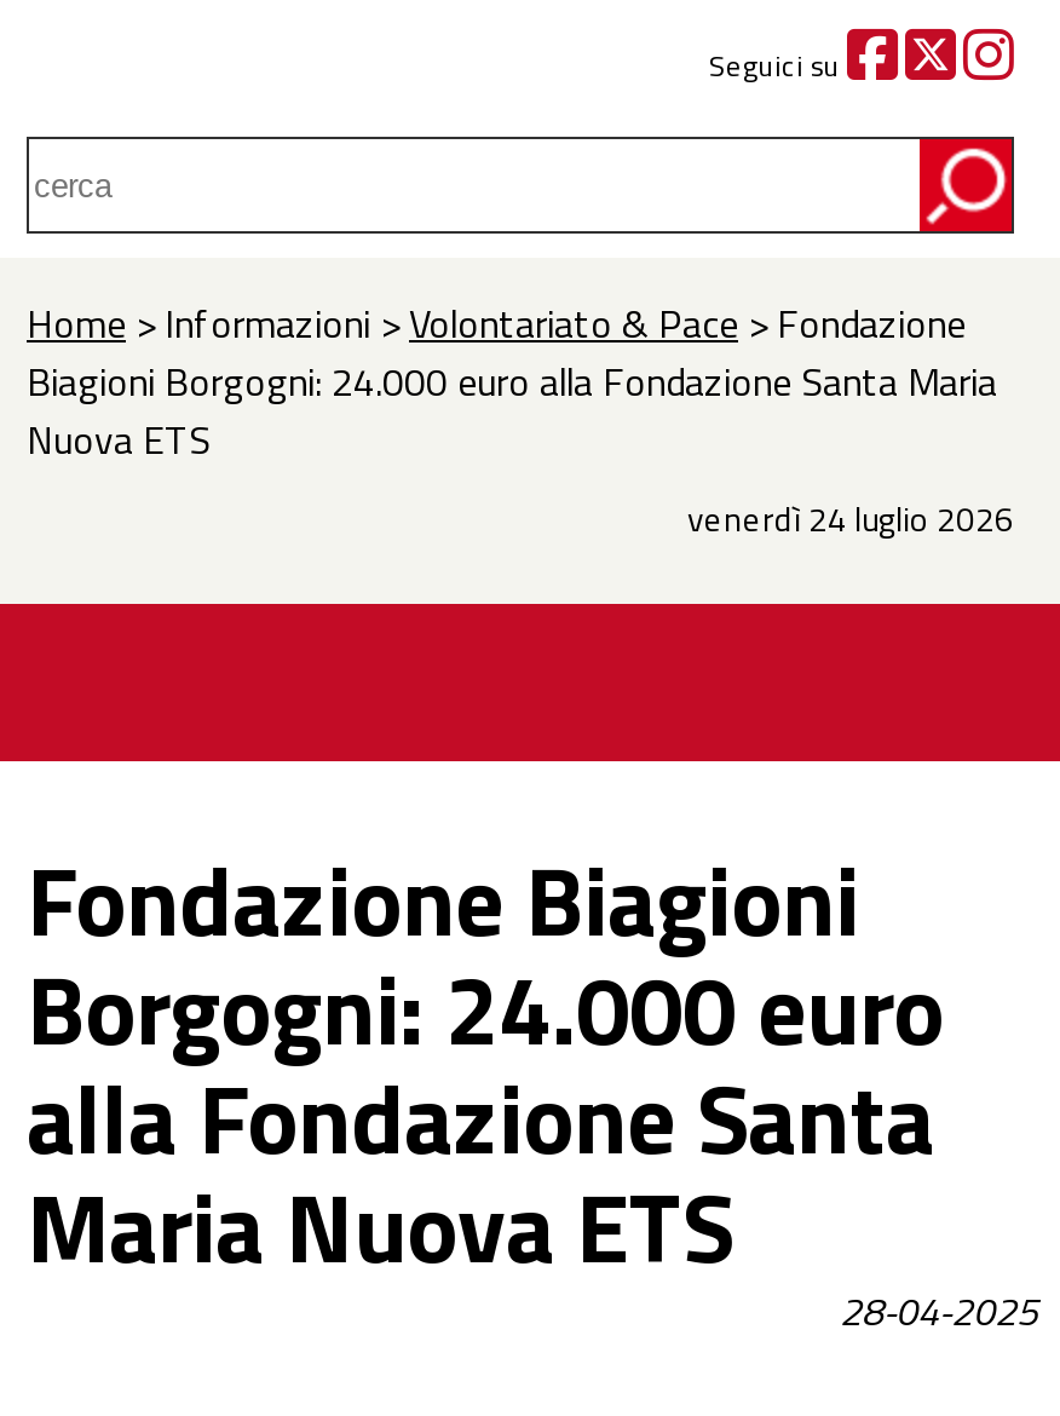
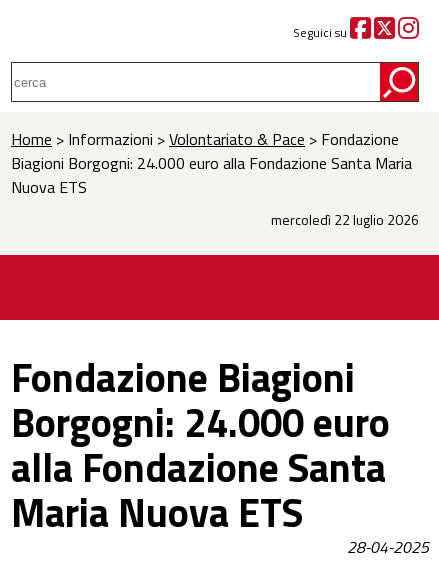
- venerdì 24 luglio 2026
+ mercoledì 22 luglio 2026
